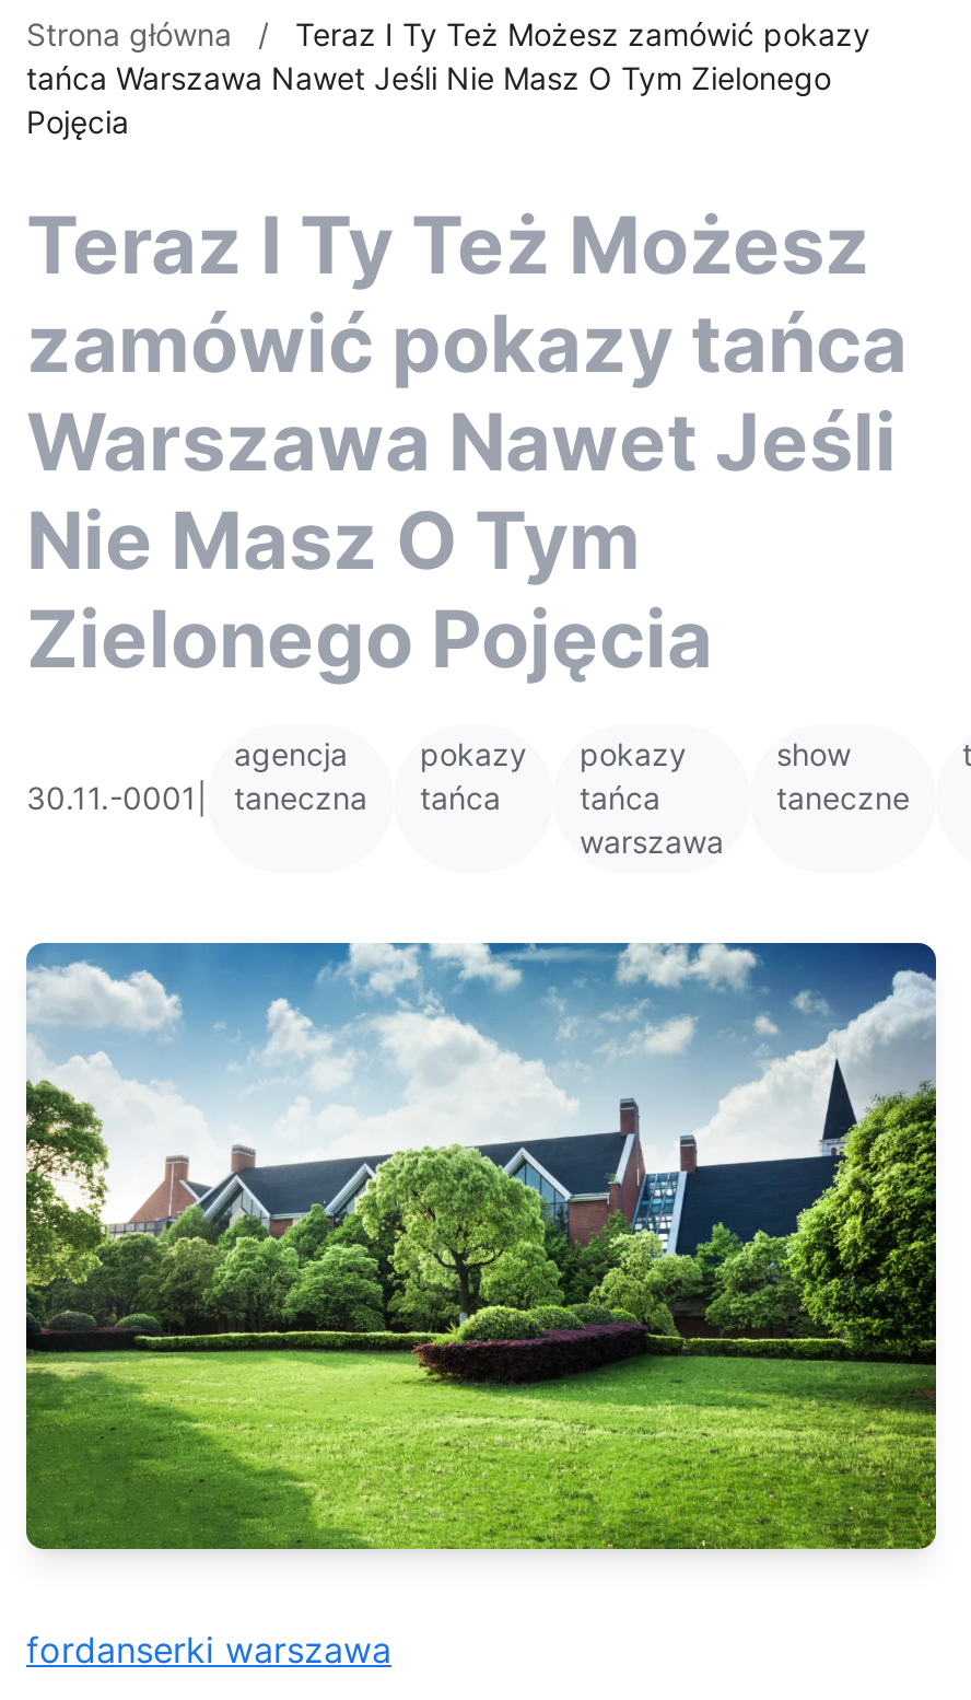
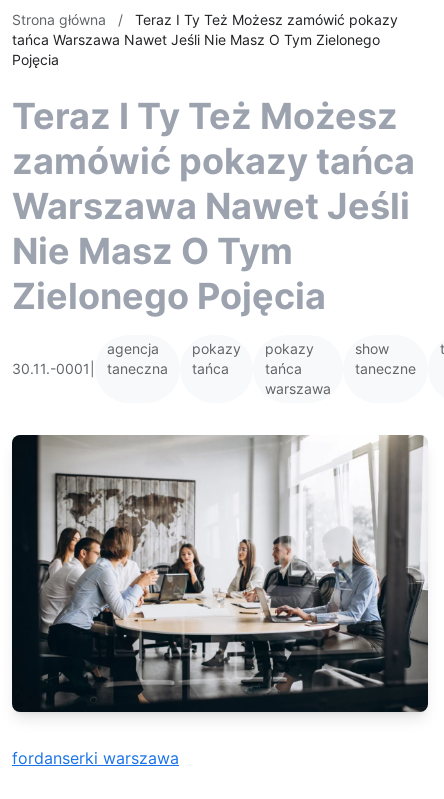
- [image]
+ [image]
